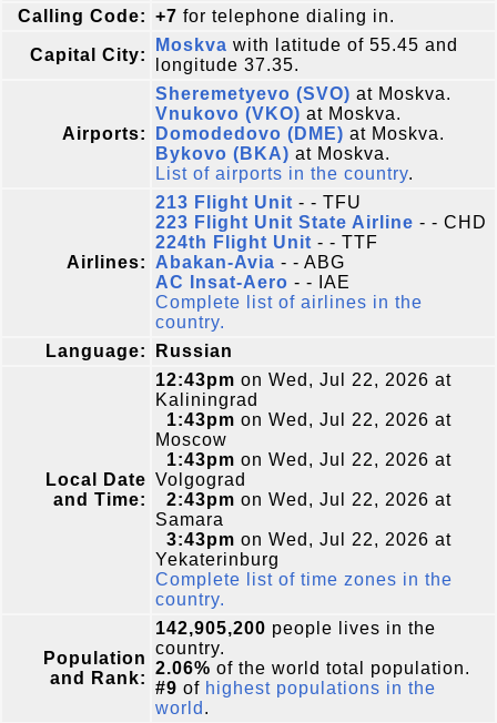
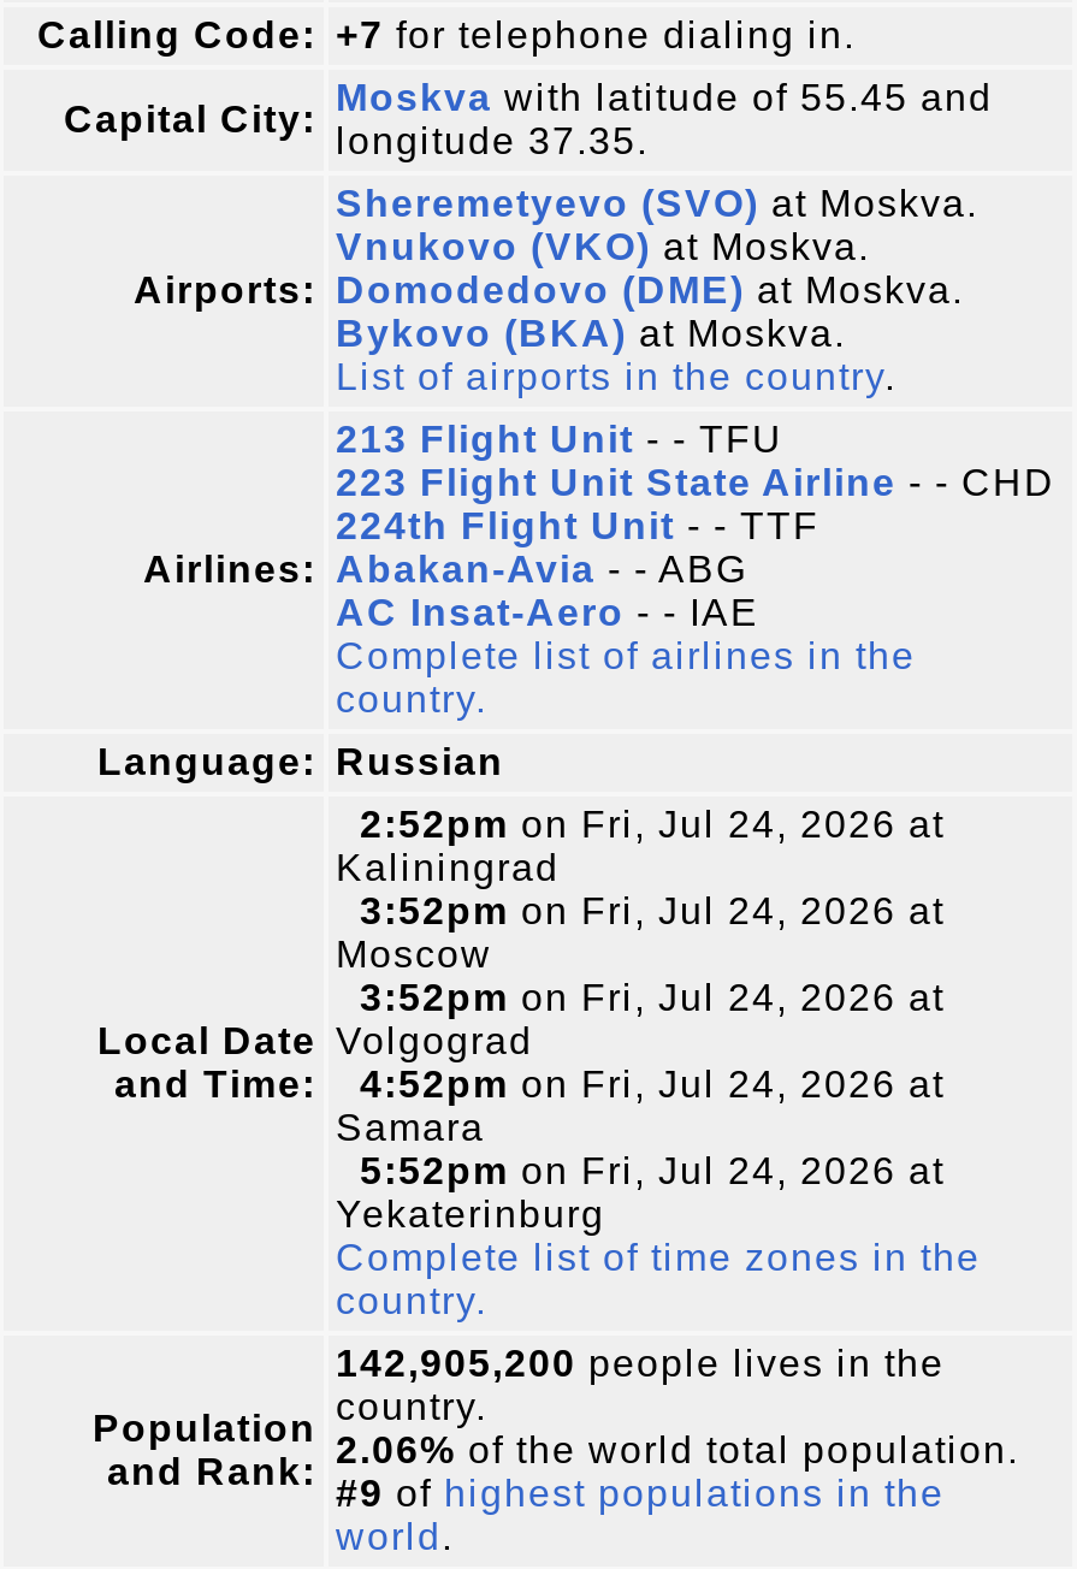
- 12:43pm on Wed, Jul 22, 2026 at
+ 2:52pm on Fri, Jul 24, 2026 at

- 1:43pm on Wed, Jul 22, 2026 at
+ 3:52pm on Fri, Jul 24, 2026 at

- 1:43pm on Wed, Jul 22, 2026 at
+ 3:52pm on Fri, Jul 24, 2026 at

- 2:43pm on Wed, Jul 22, 2026 at
+ 4:52pm on Fri, Jul 24, 2026 at

- 3:43pm on Wed, Jul 22, 2026 at
+ 5:52pm on Fri, Jul 24, 2026 at
